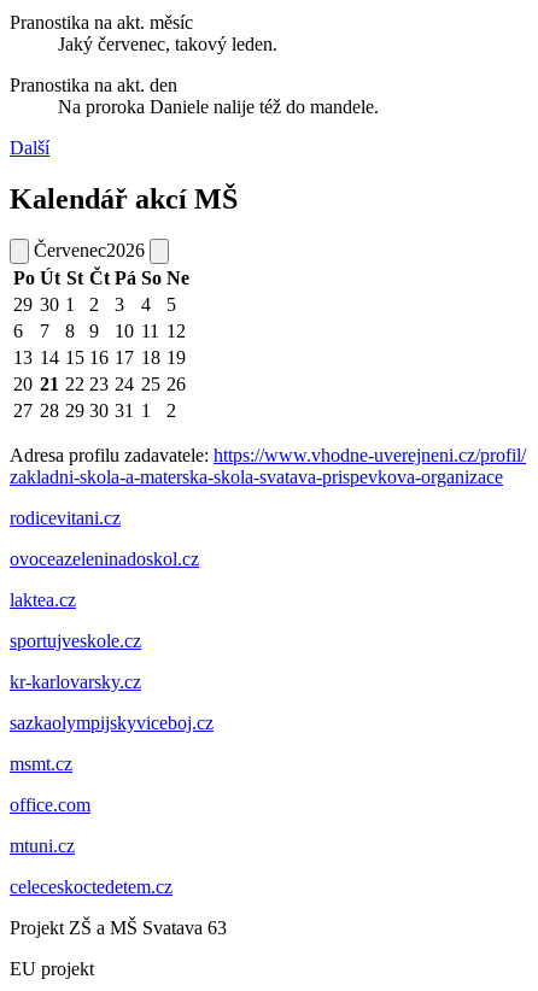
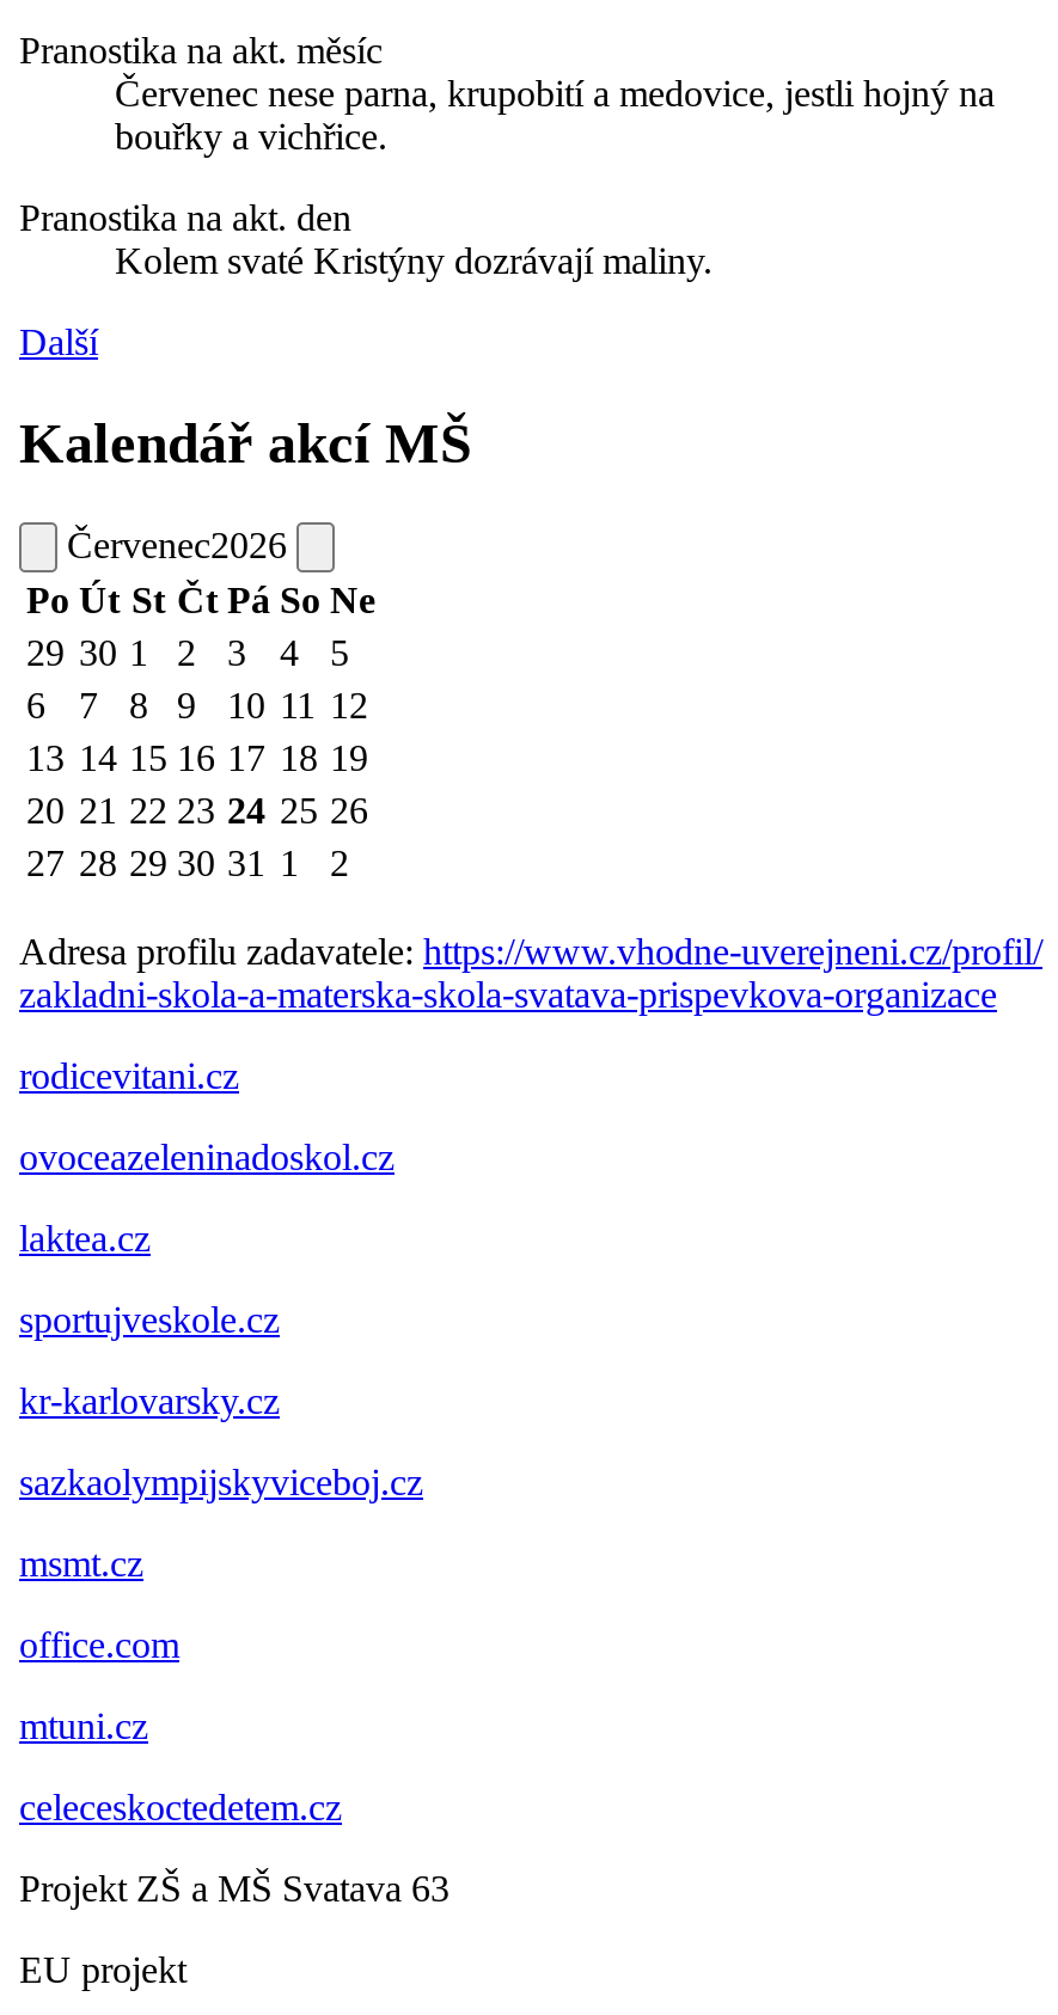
- Jaký červenec, takový leden.
+ Červenec nese parna, krupobití a medovice, jestli hojný na
+ bouřky a vichřice.

- Na proroka Daniele nalije též do mandele.
+ Kolem svaté Kristýny dozrávají maliny.
